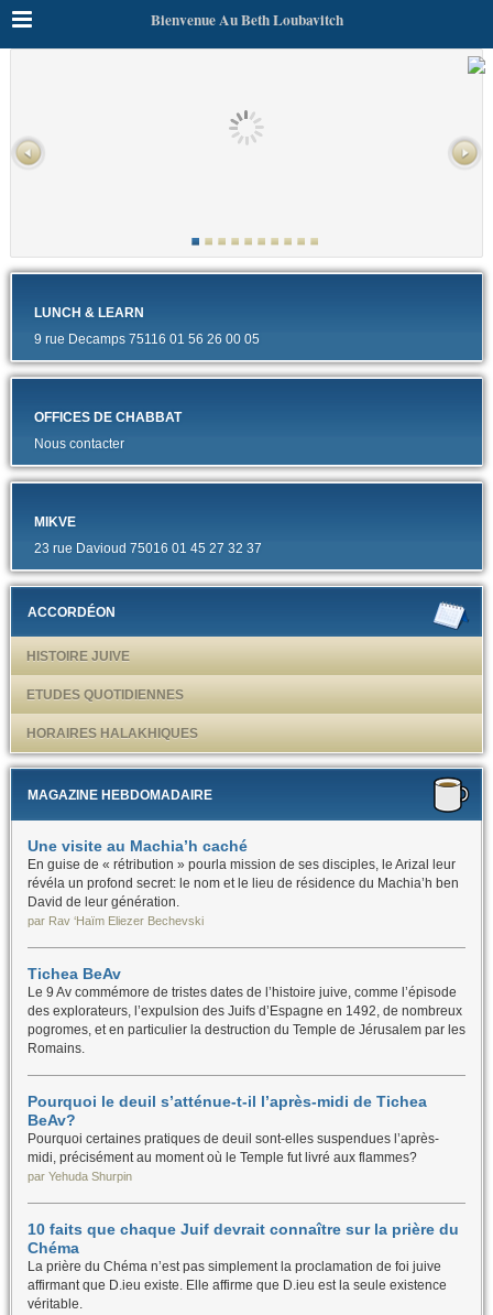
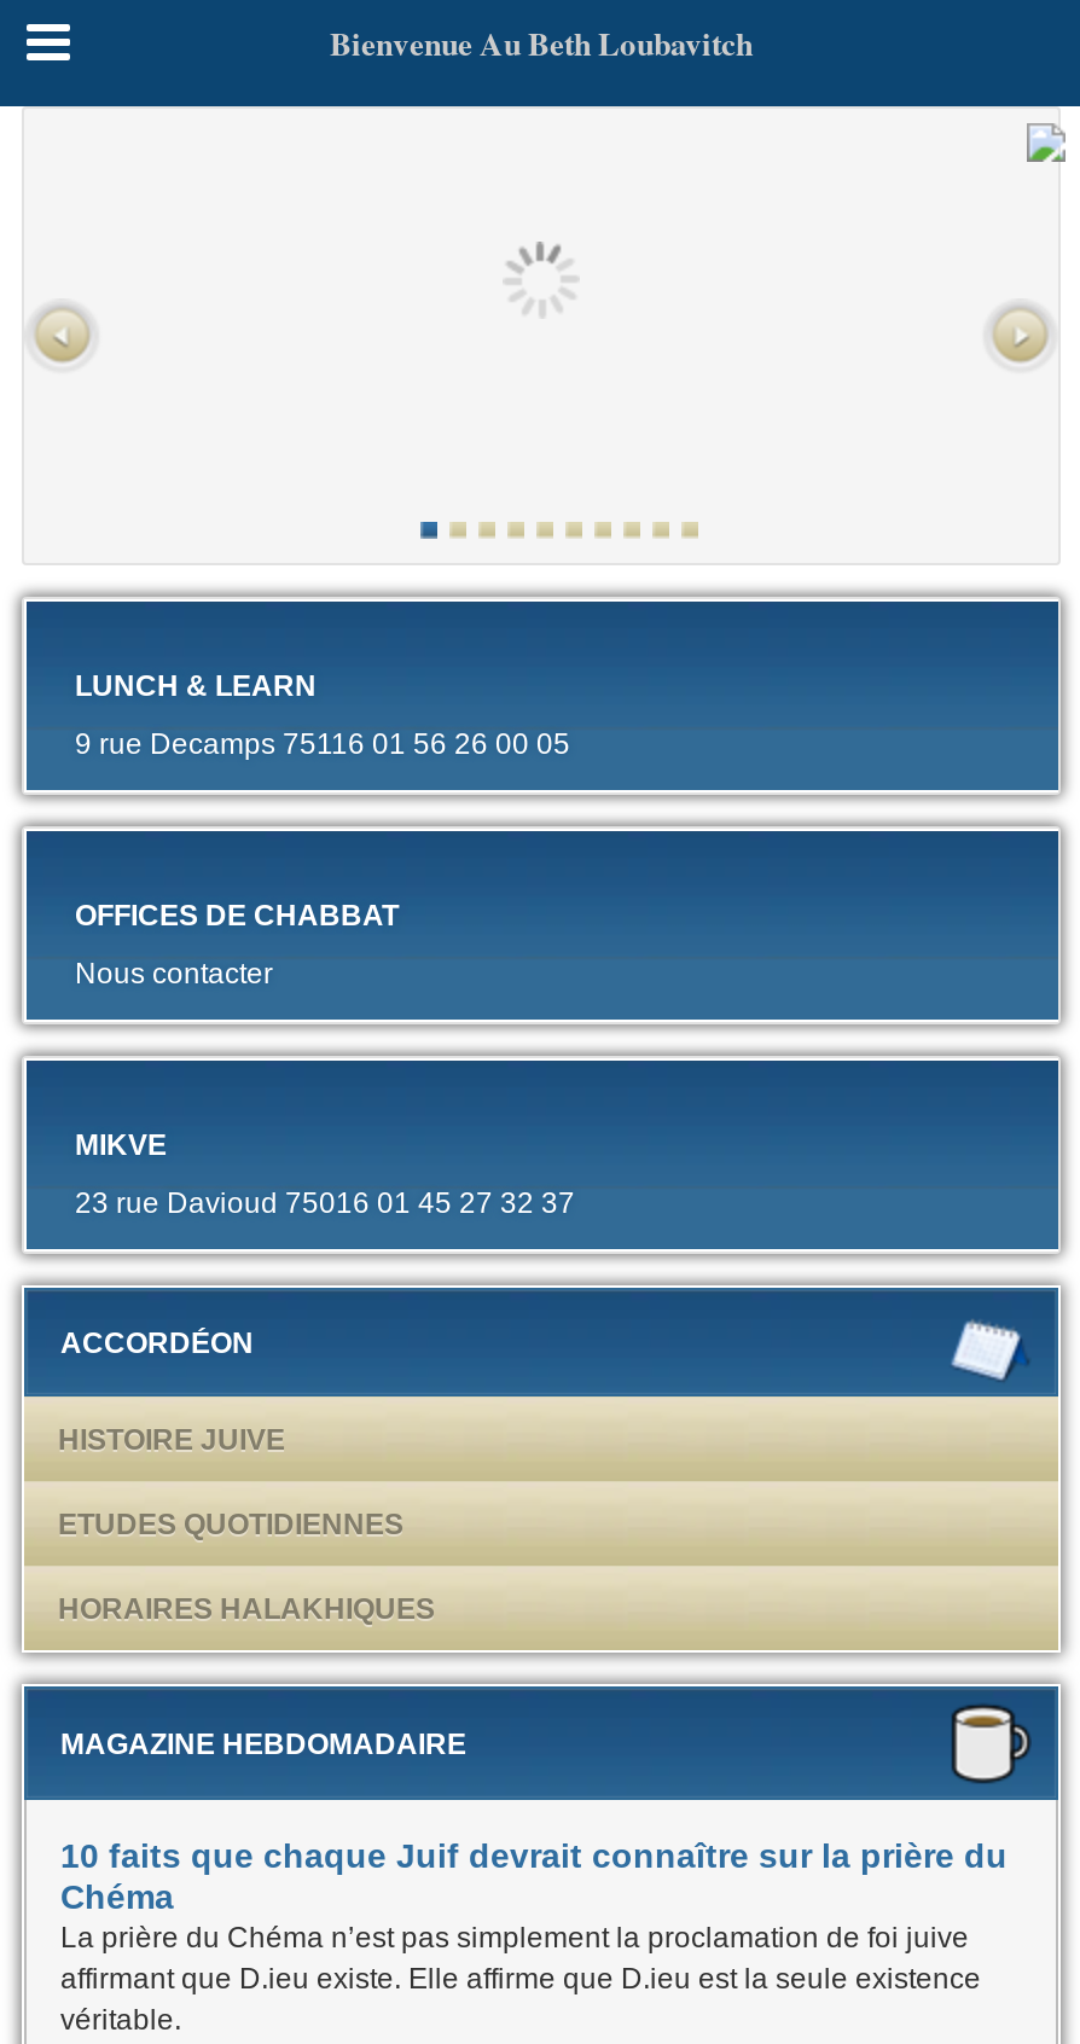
- Une visite au Machia’h caché
- En guise de « rétribution » pourla mission de ses disciples, le Arizal leur
- révéla un profond secret: le nom et le lieu de résidence du Machia’h ben
- David de leur génération.
- par Rav ‘Haïm Eliezer Bechevski
- Tichea BeAv
- Le 9 Av commémore de tristes dates de l’histoire juive, comme l’épisode
- des explorateurs, l’expulsion des Juifs d’Espagne en 1492, de nombreux
- pogromes, et en particulier la destruction du Temple de Jérusalem par les
- Romains.
- Pourquoi le deuil s’atténue-t-il l’après-midi de Tichea
- BeAv?
- Pourquoi certaines pratiques de deuil sont-elles suspendues l’après-
- midi, précisément au moment où le Temple fut livré aux flammes?
- par Yehuda Shurpin
